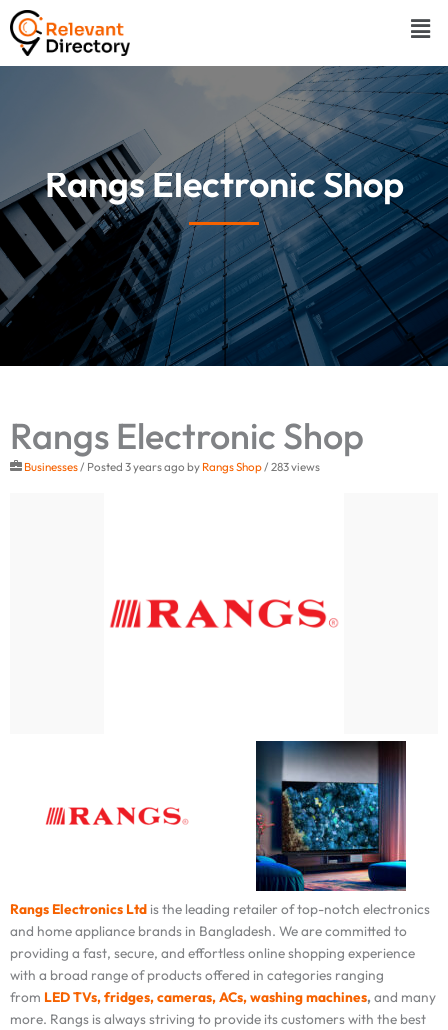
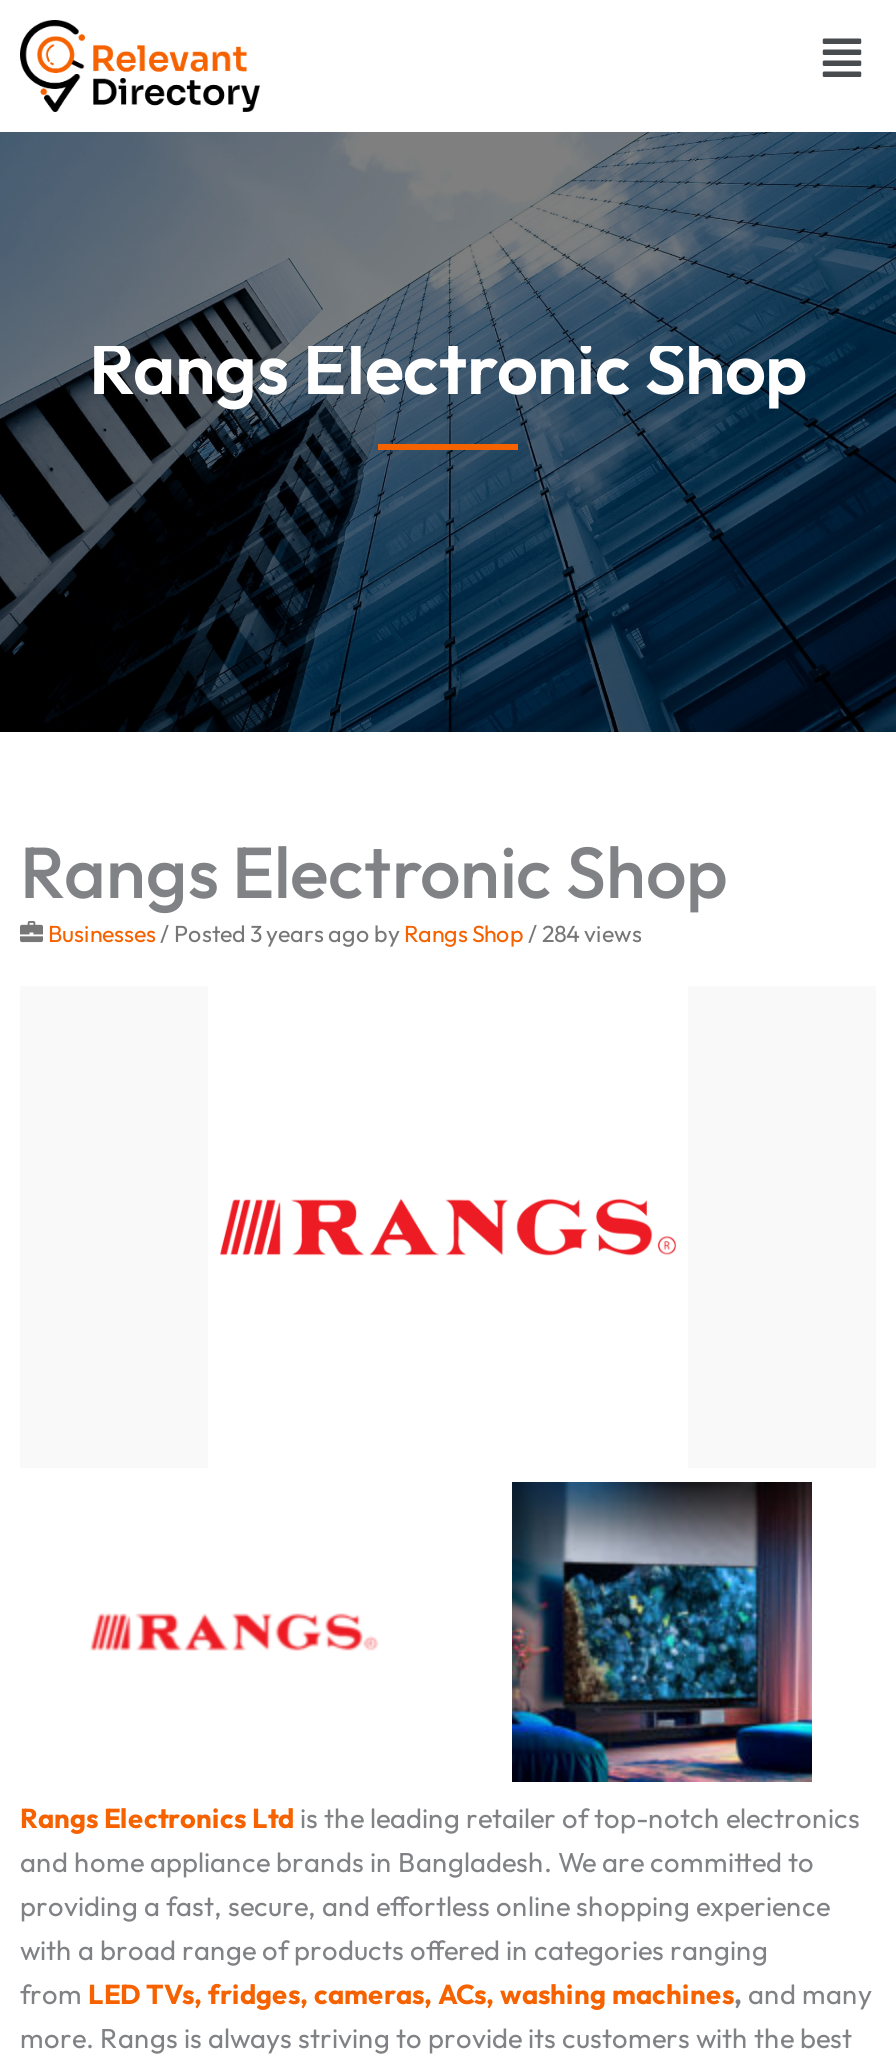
- Businesses / Posted 3 years ago by Rangs Shop / 283 views
+ Businesses / Posted 3 years ago by Rangs Shop / 284 views
